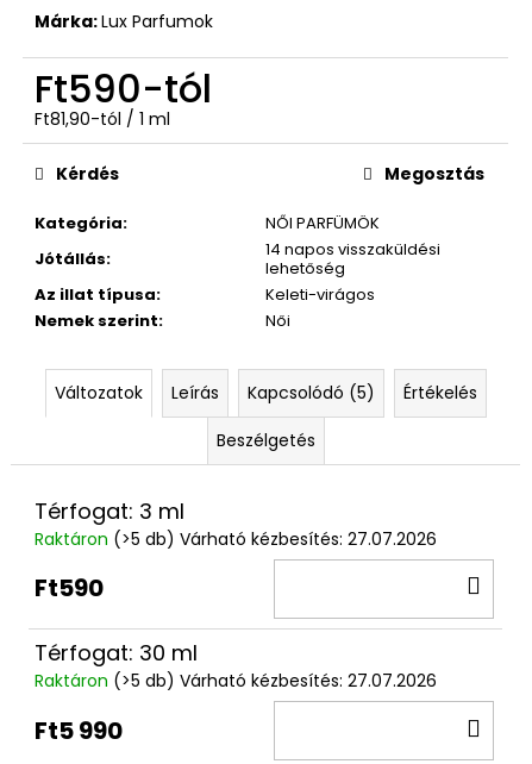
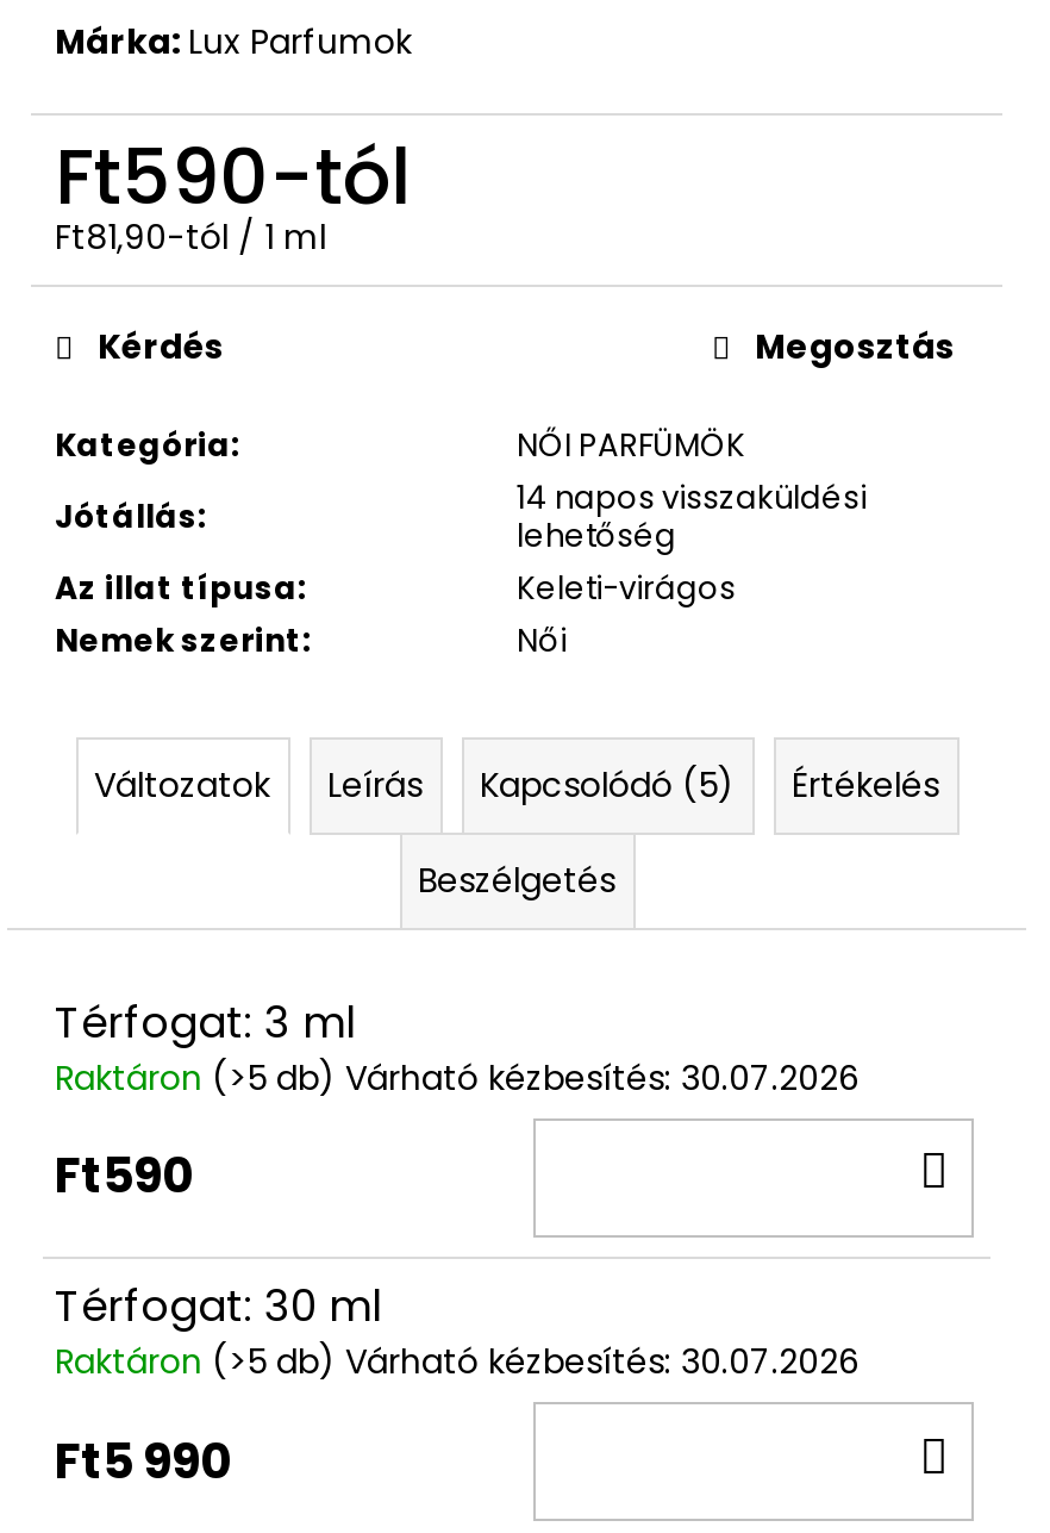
- Raktáron (>5 db) Várható kézbesítés: 27.07.2026
+ Raktáron (>5 db) Várható kézbesítés: 30.07.2026

- Raktáron (>5 db) Várható kézbesítés: 27.07.2026
+ Raktáron (>5 db) Várható kézbesítés: 30.07.2026
